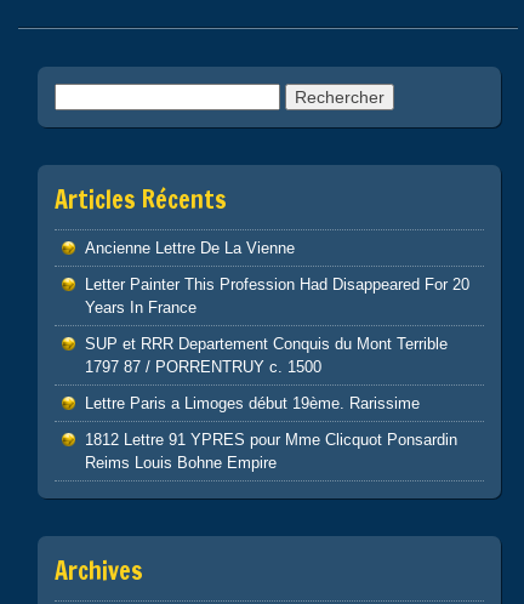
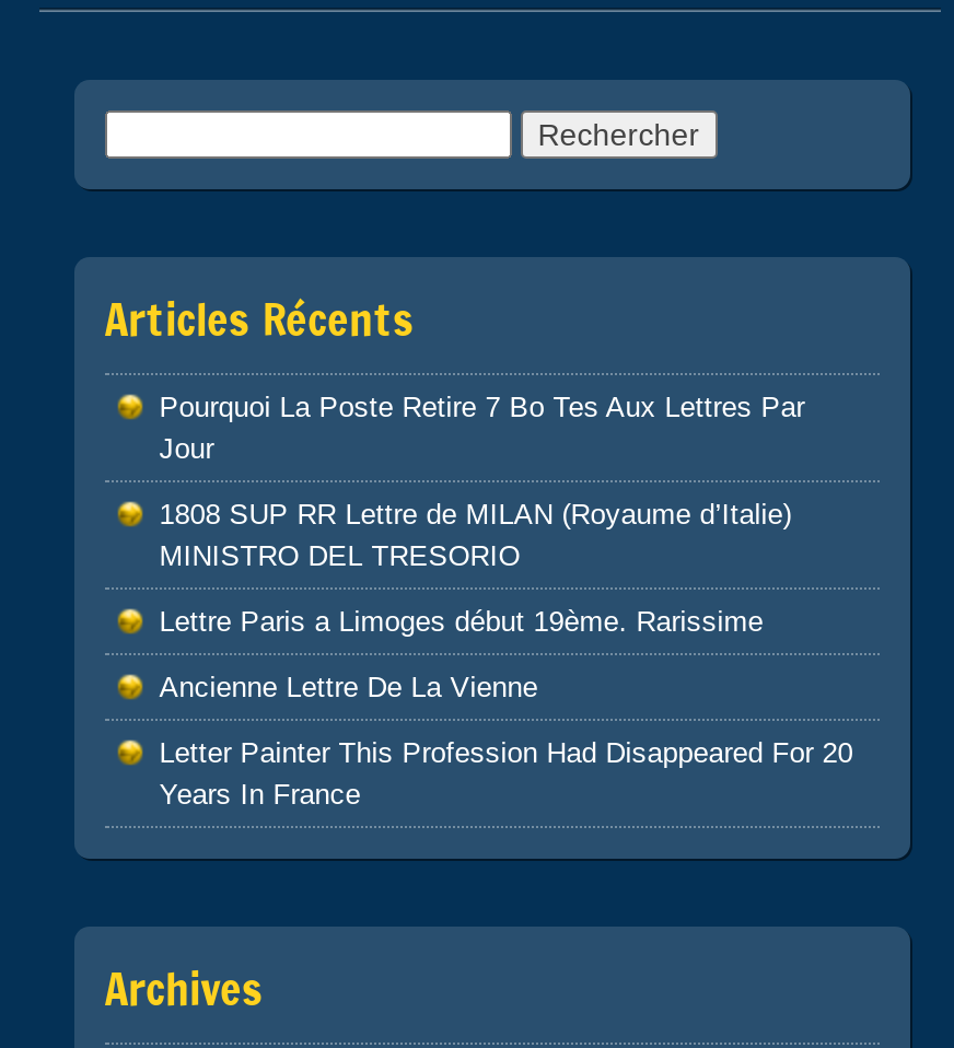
+ Pourquoi La Poste Retire 7 Bo Tes Aux Lettres Par
+ Jour
+ 1808 SUP RR Lettre de MILAN (Royaume d’Italie)
+ MINISTRO DEL TRESORIO

moved down: Ancienne Lettre De La Vienne | Letter Painter This Profession Had Disappeared For 20 | Years In France

- SUP et RRR Departement Conquis du Mont Terrible
- 1797 87 / PORRENTRUY c. 1500
- 1812 Lettre 91 YPRES pour Mme Clicquot Ponsardin
- Reims Louis Bohne Empire

moved up: Lettre Paris a Limoges début 19ème. Rarissime
